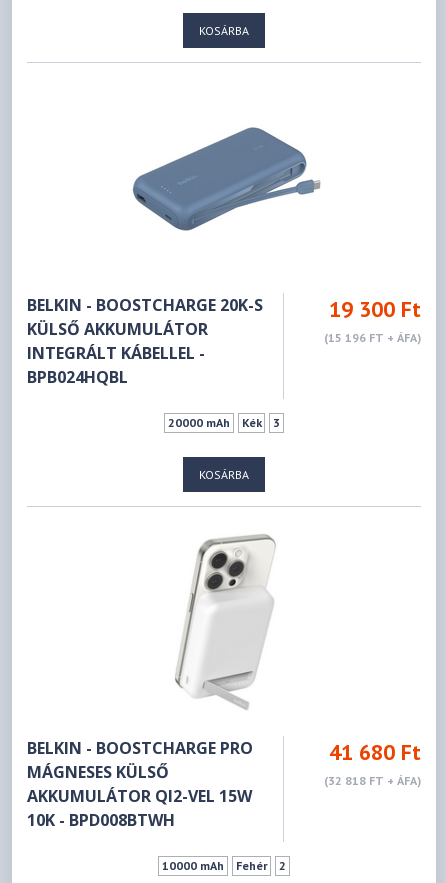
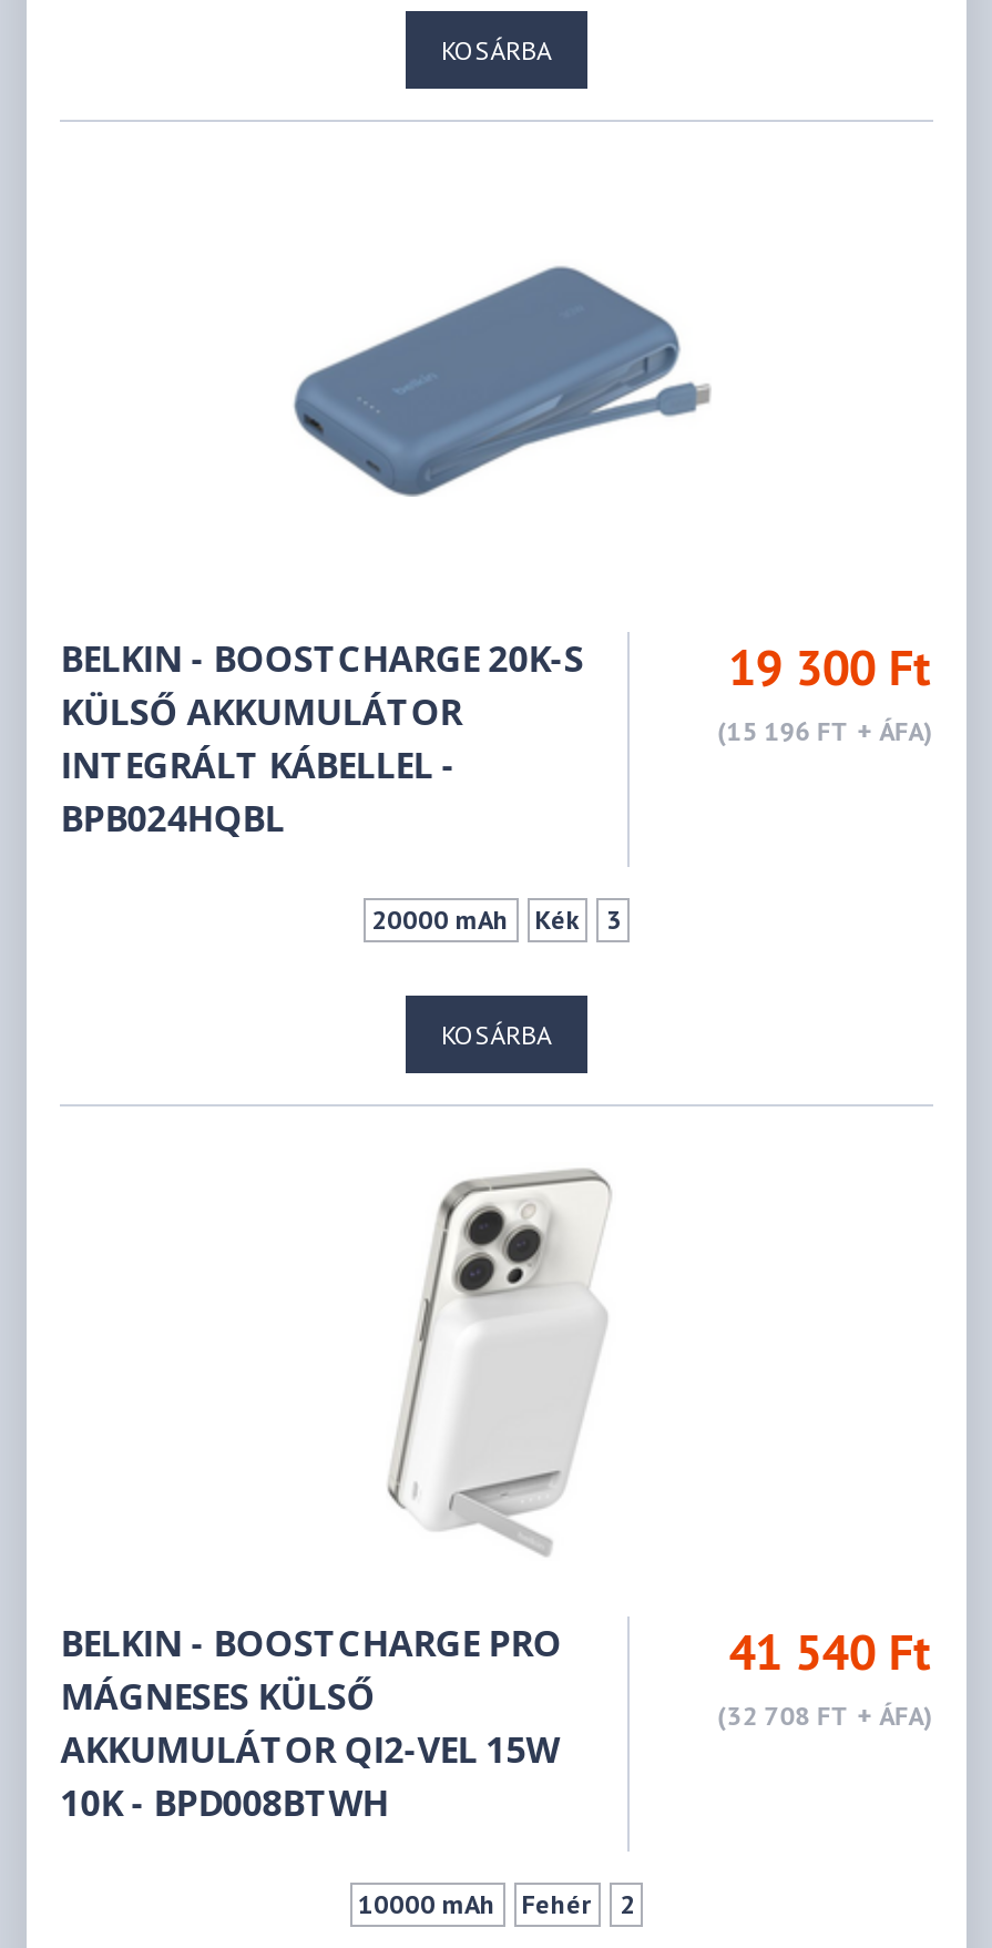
- 41 680 Ft
+ 41 540 Ft

- (32 818 FT + ÁFA)
+ (32 708 FT + ÁFA)
